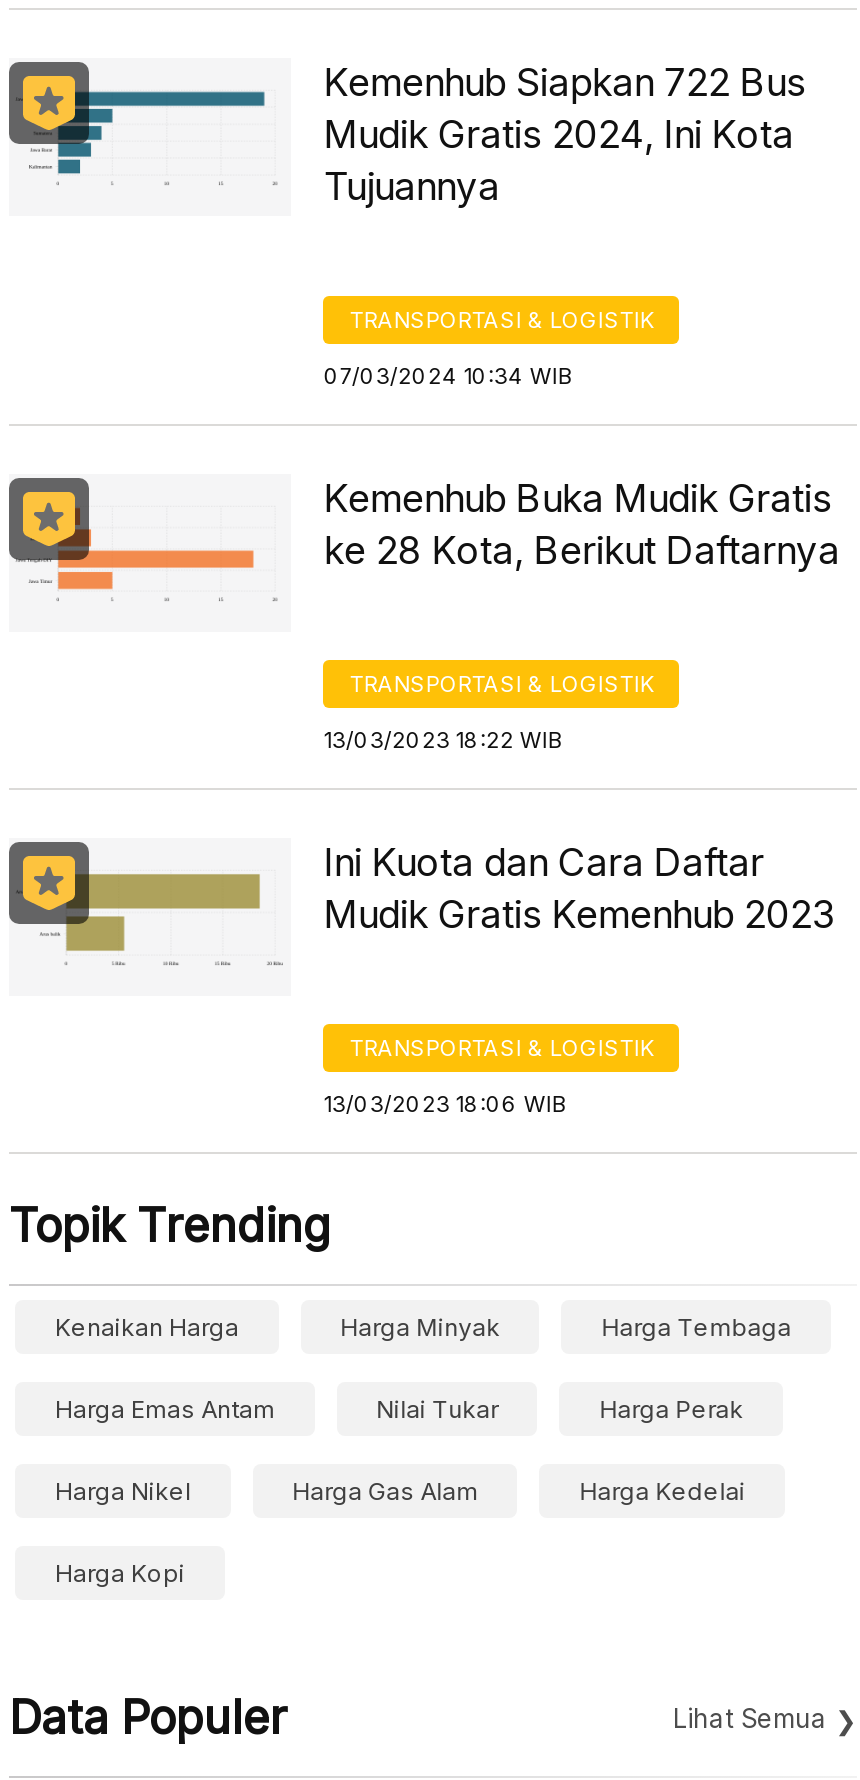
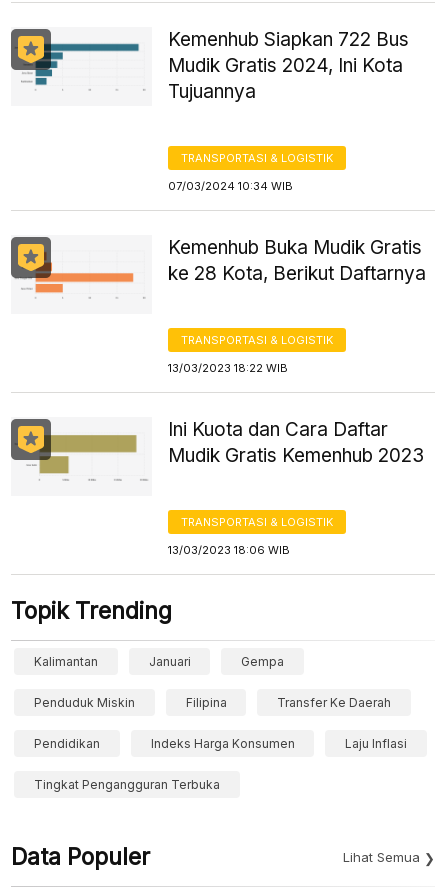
- Kenaikan Harga
- Harga Minyak
- Harga Tembaga
+ Kalimantan
+ Januari
+ Gempa

- Harga Emas Antam
- Nilai Tukar
- Harga Perak
+ Penduduk Miskin
+ Filipina
+ Transfer Ke Daerah

- Harga Nikel
- Harga Gas Alam
- Harga Kedelai
+ Pendidikan
+ Indeks Harga Konsumen
+ Laju Inflasi

- Harga Kopi
+ Tingkat Pengangguran Terbuka
